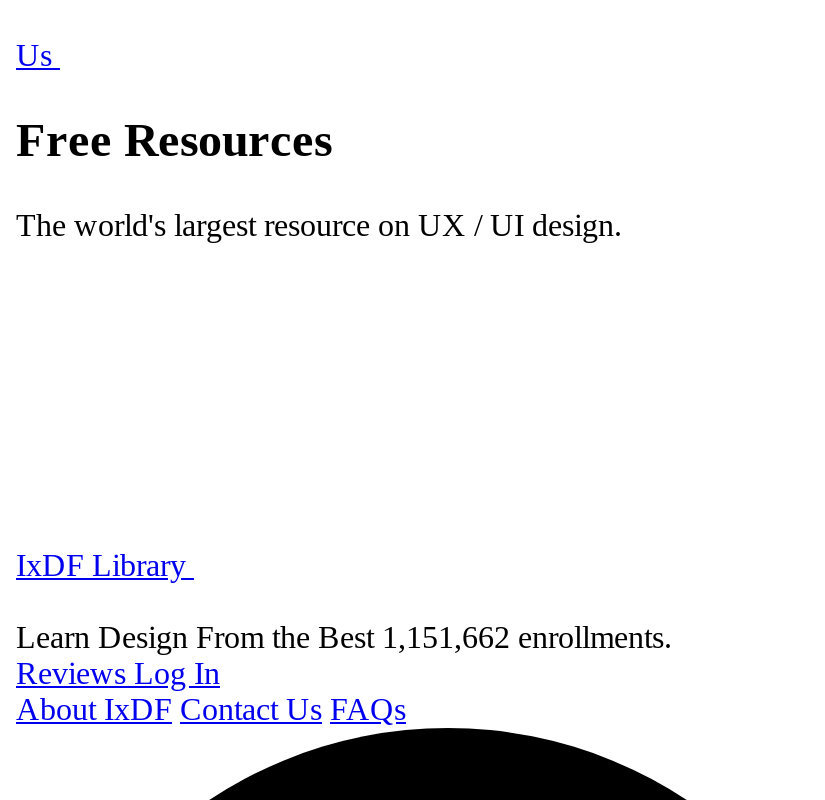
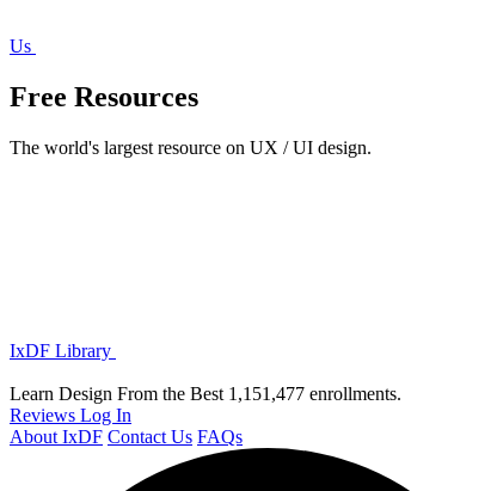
- Learn Design From the Best 1,151,662 enrollments.
+ Learn Design From the Best 1,151,477 enrollments.
